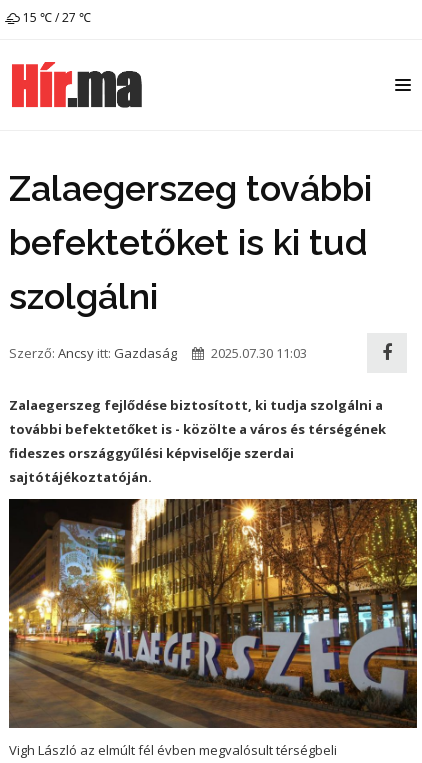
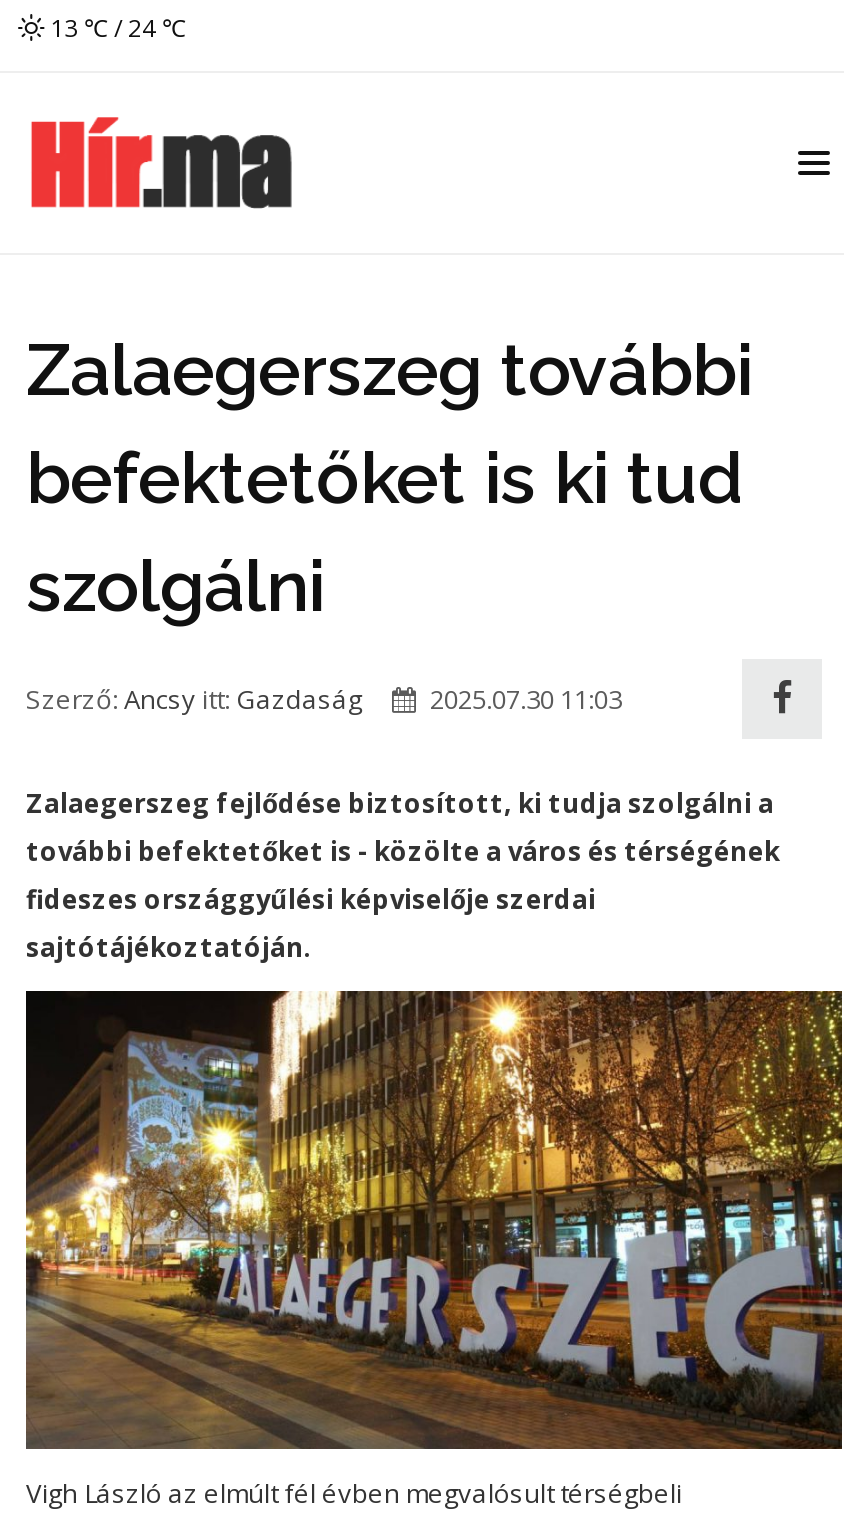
- 15 ℃ / 27 ℃
+ 13 ℃ / 24 ℃
